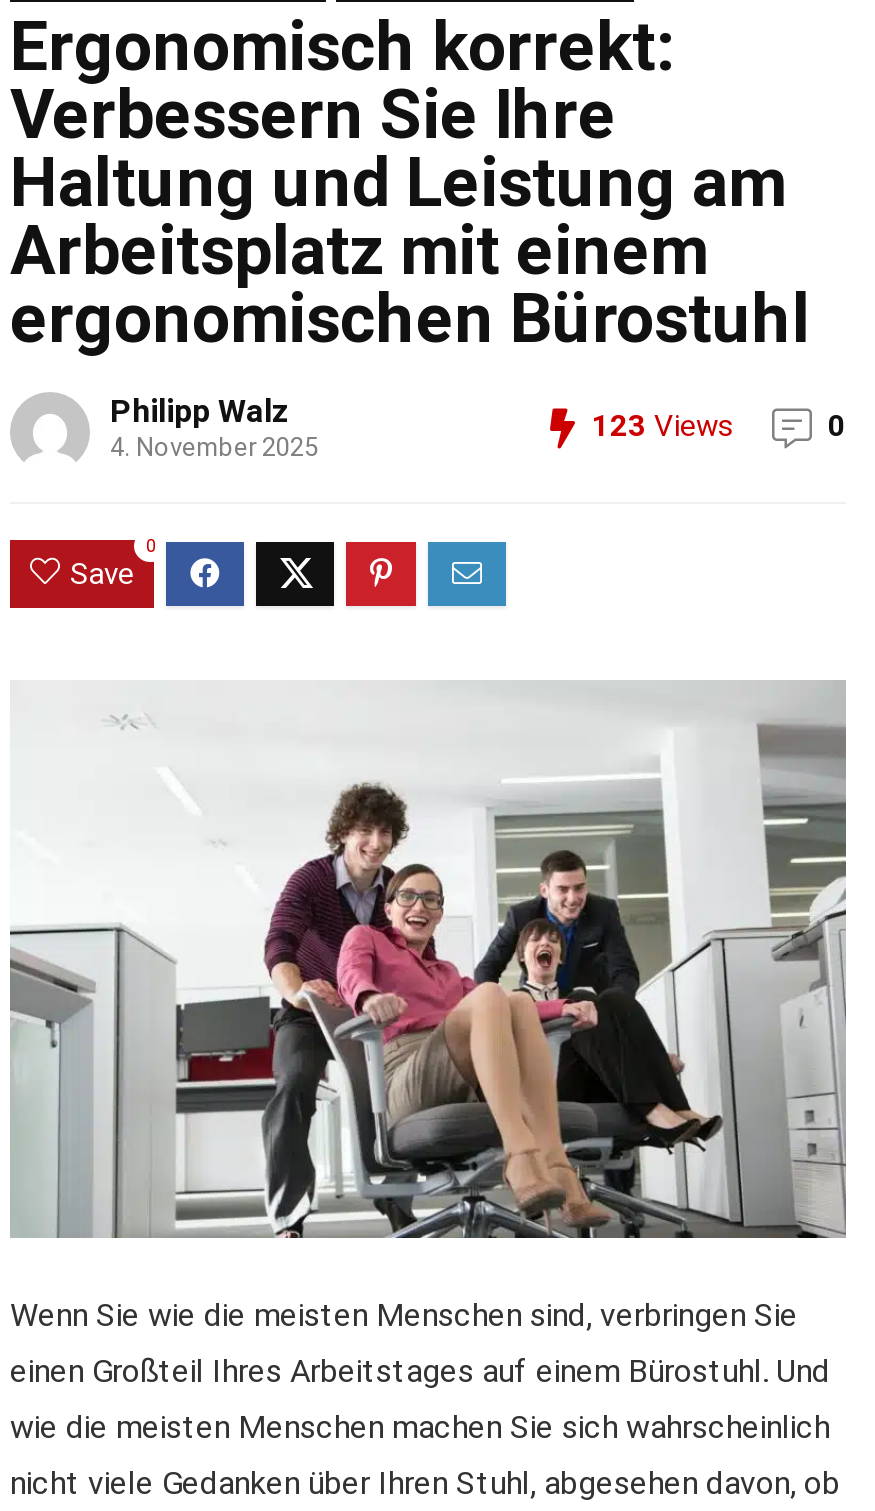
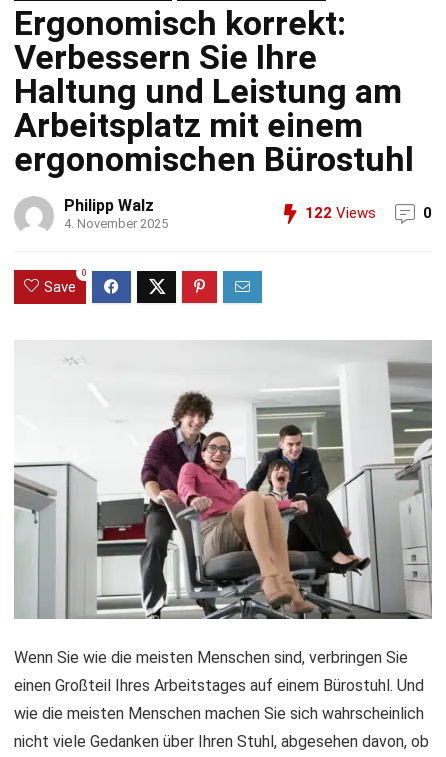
- 123 Views
+ 122 Views
